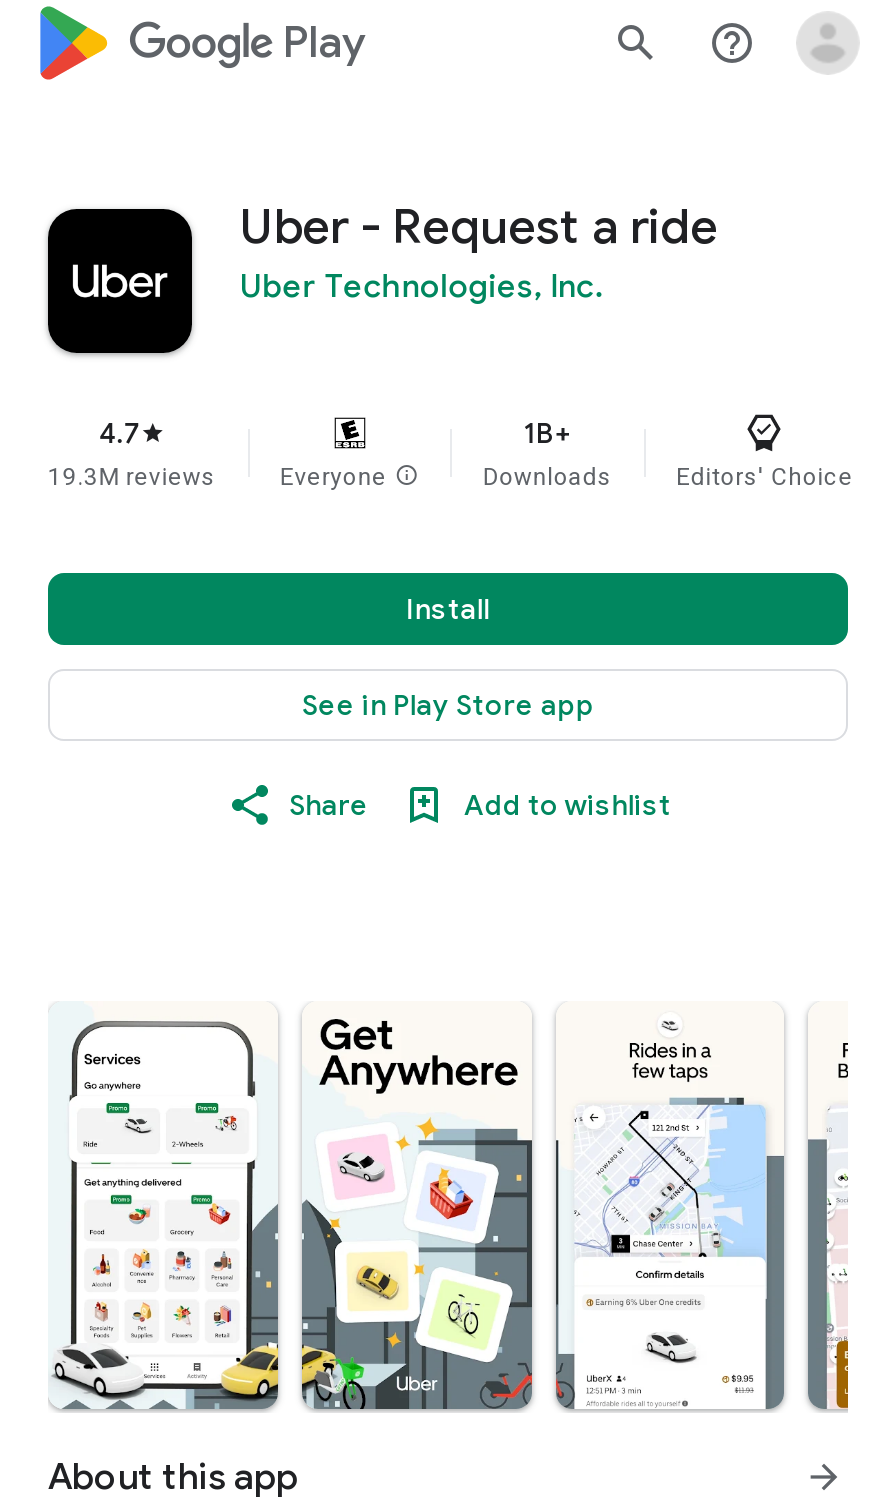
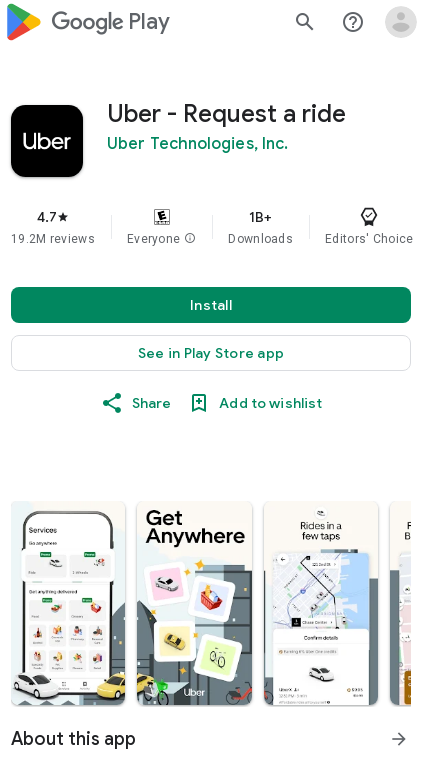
- 19.3M reviews
+ 19.2M reviews
